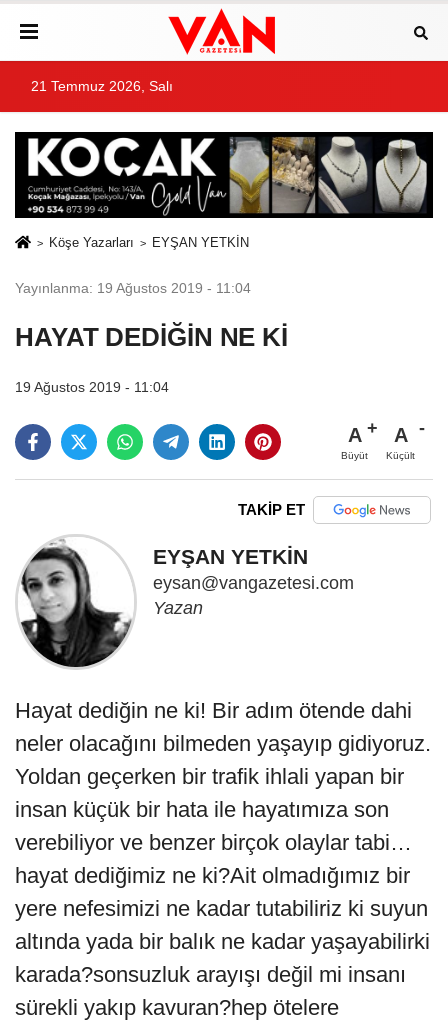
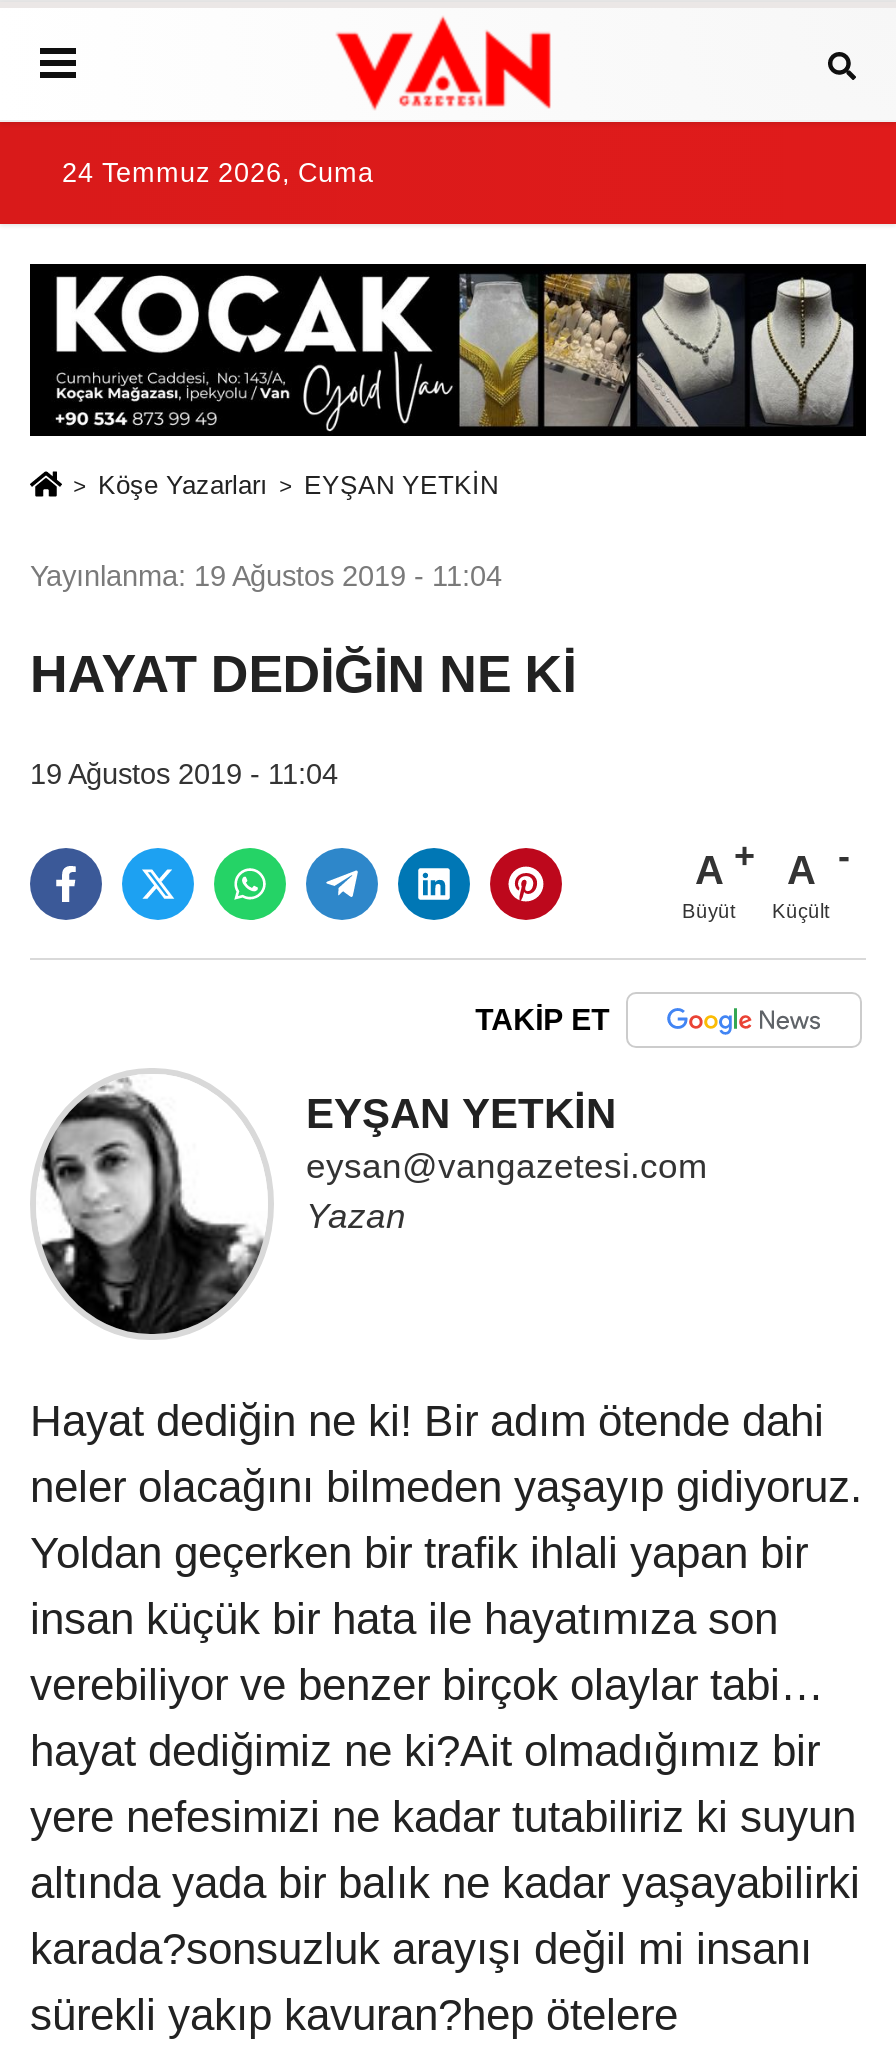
- 21 Temmuz 2026, Salı
+ 24 Temmuz 2026, Cuma
